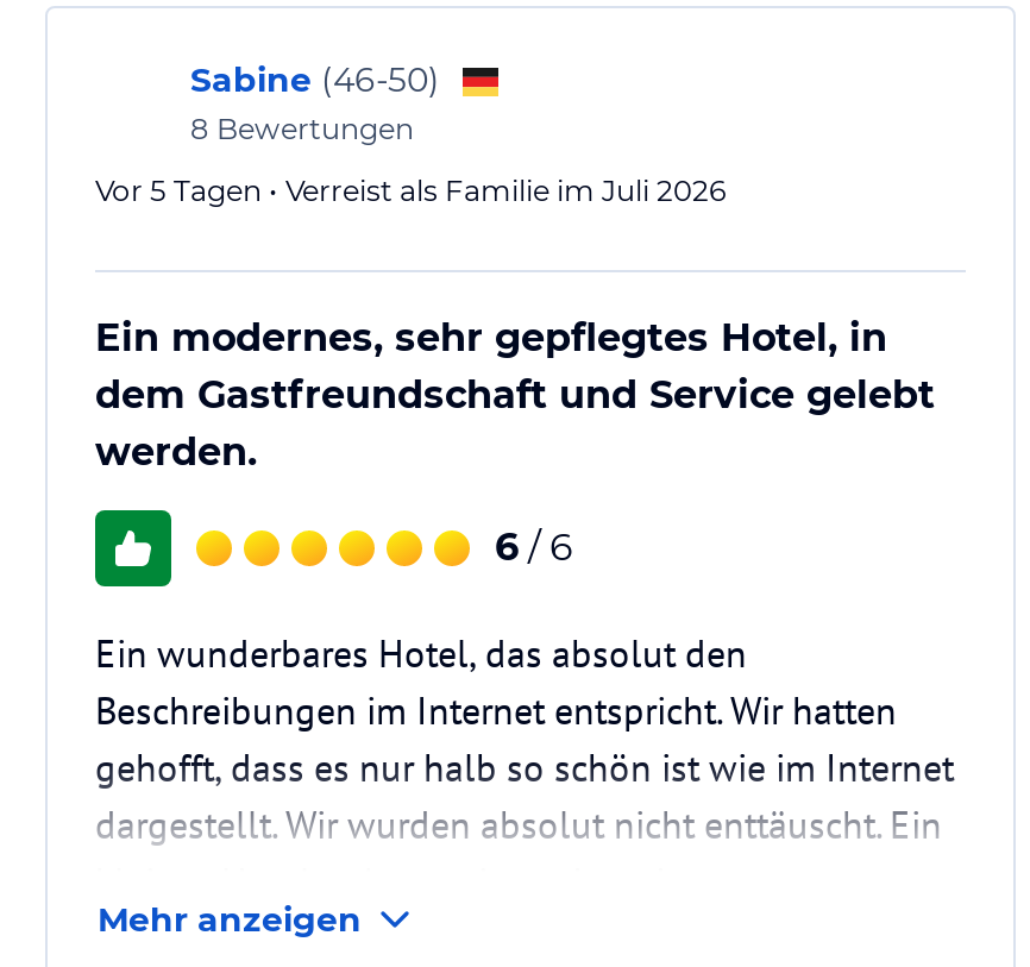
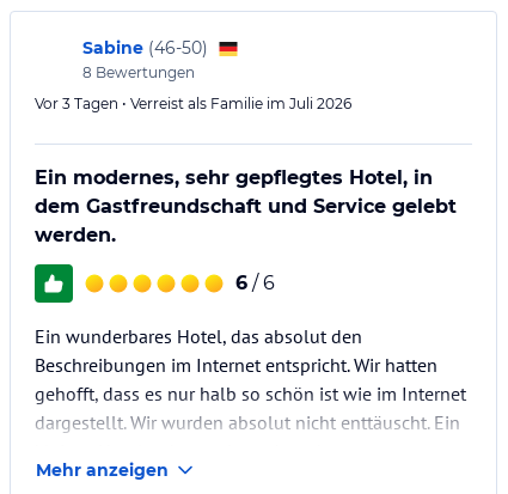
- Vor 5 Tagen • Verreist als Familie im Juli 2026
+ Vor 3 Tagen • Verreist als Familie im Juli 2026
